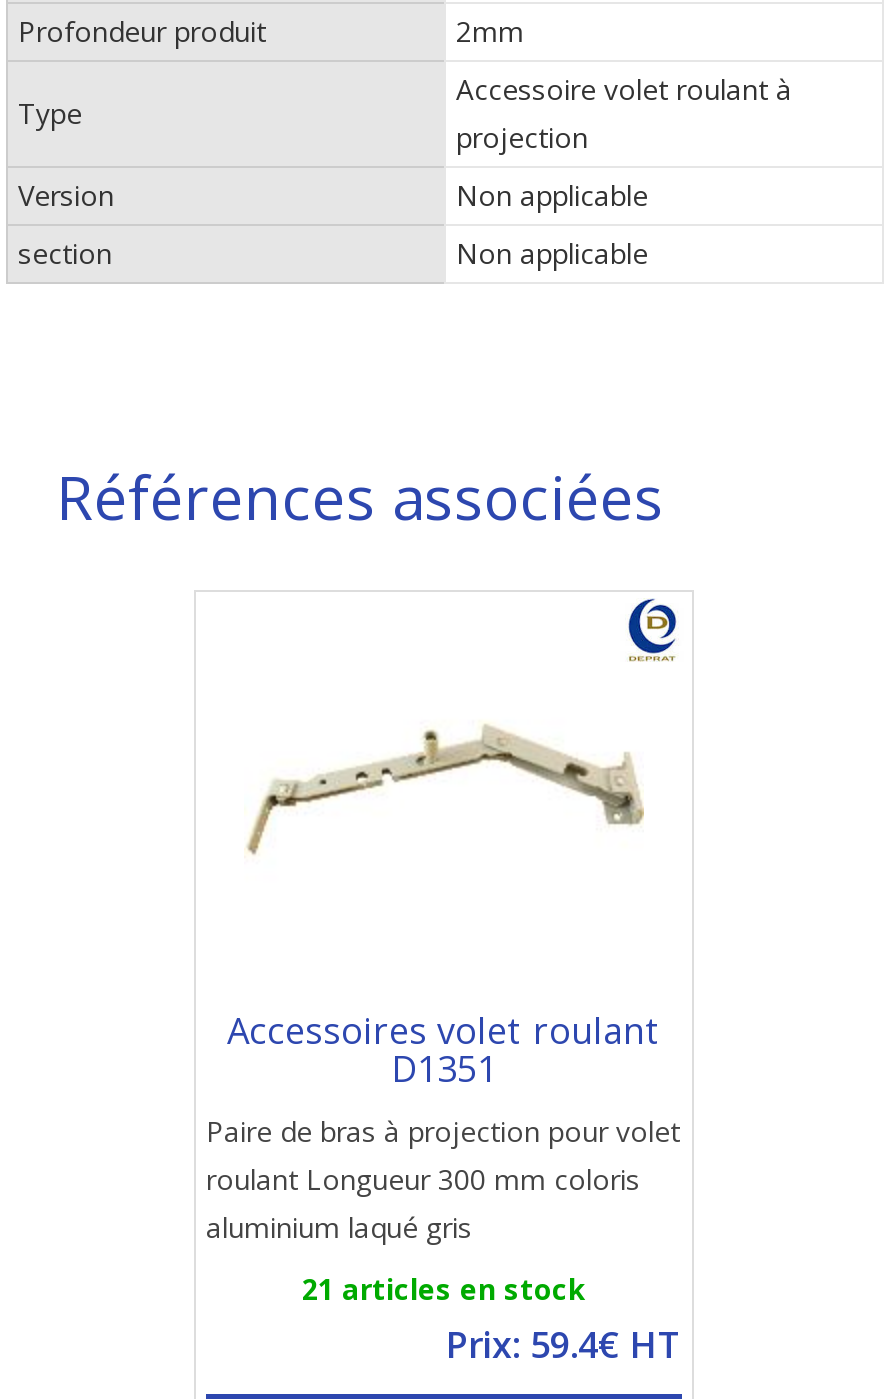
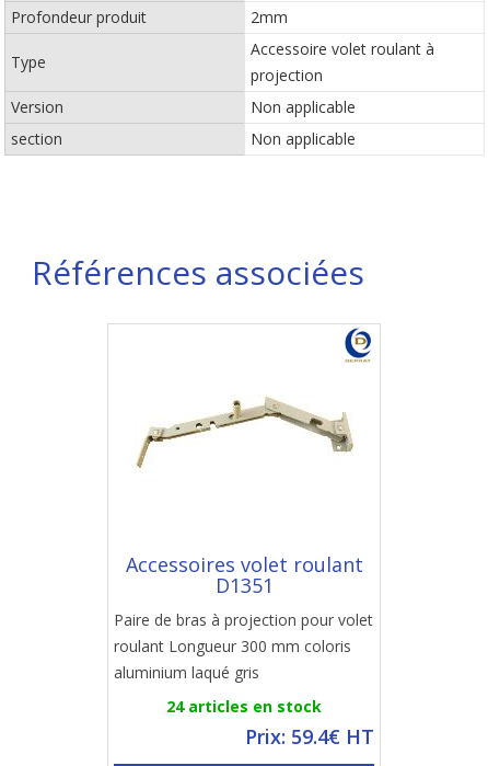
- 21 articles en stock
+ 24 articles en stock
